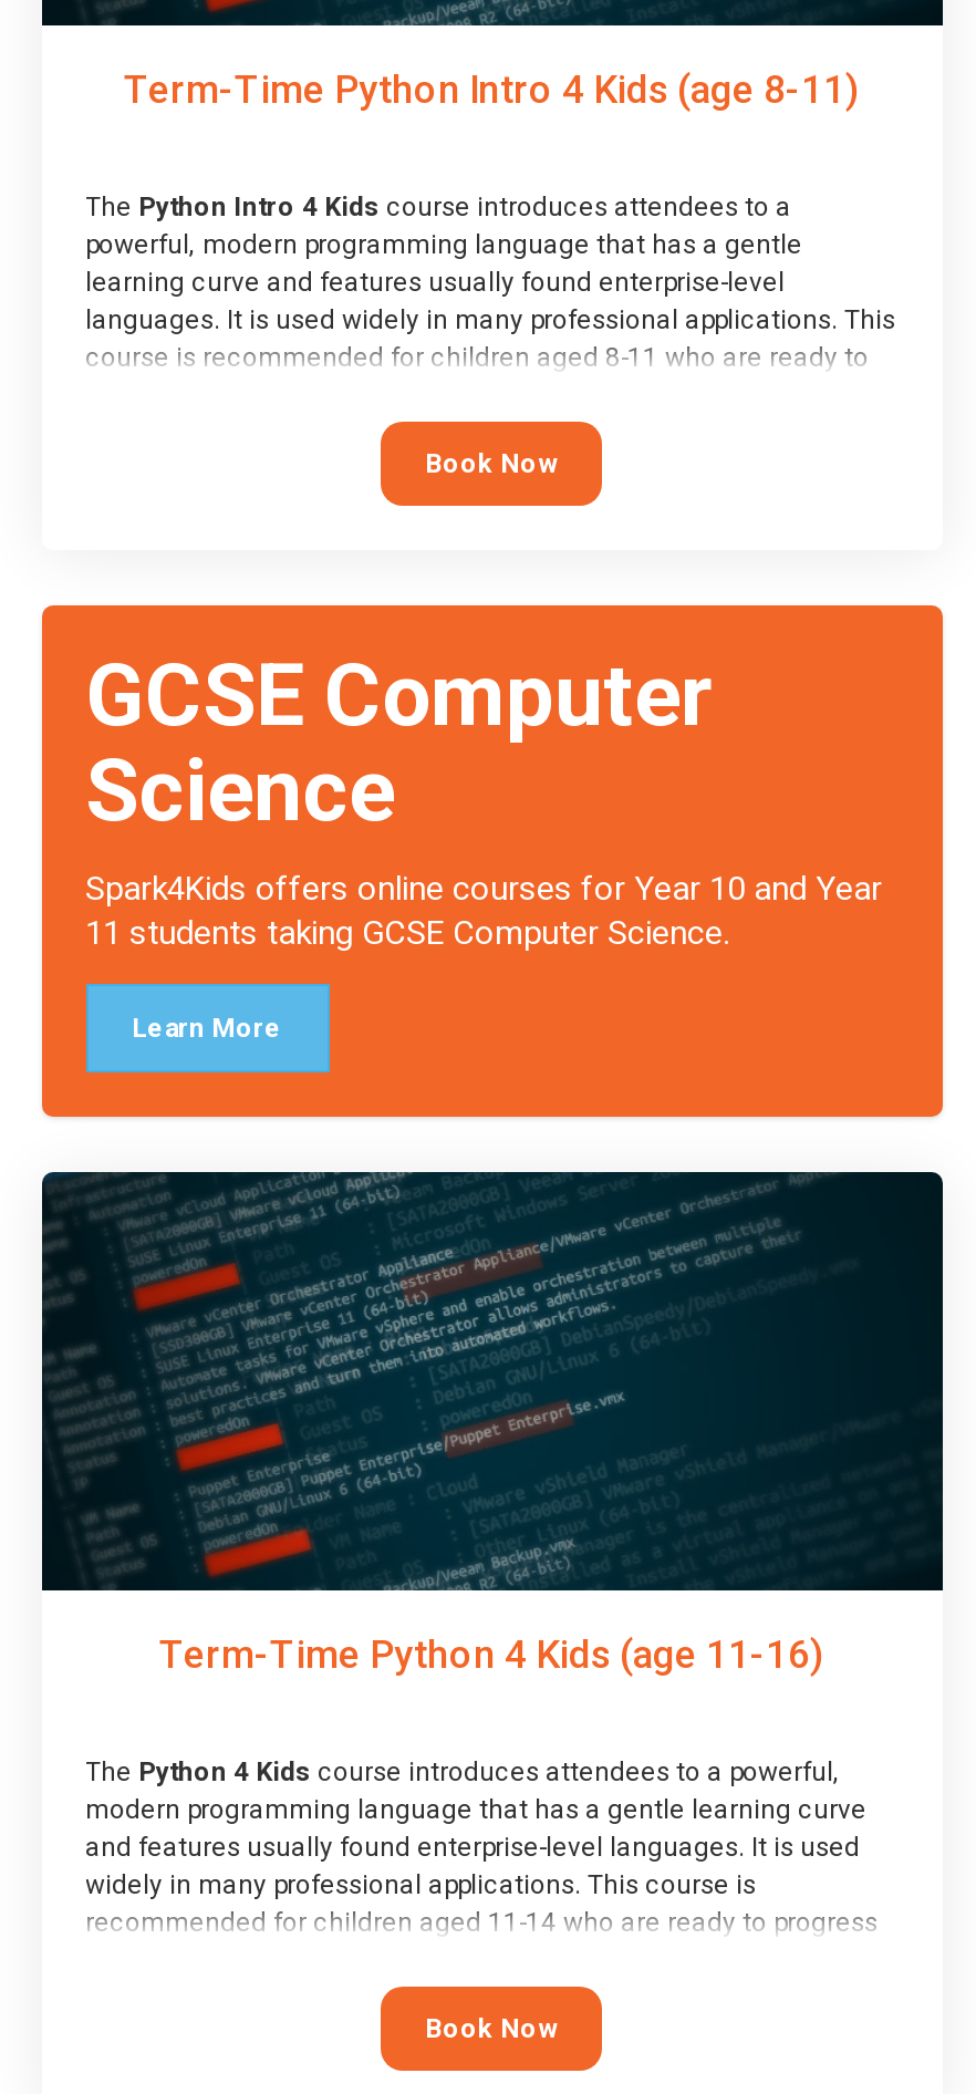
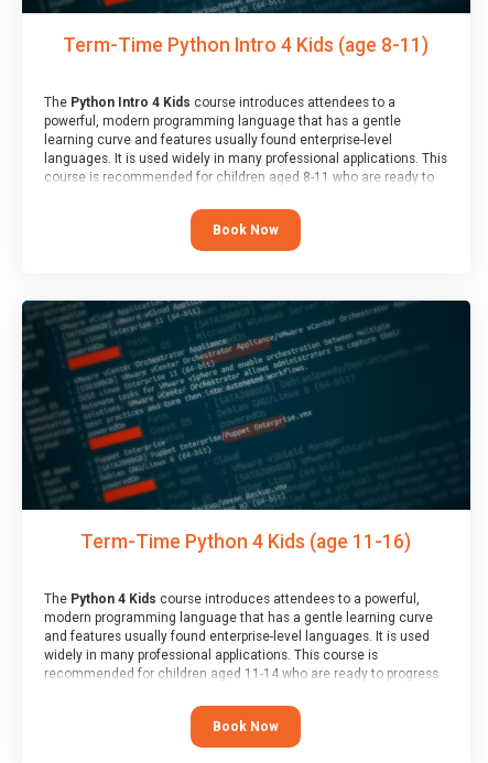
- [image]
- GCSE Computer
- Science
- Spark4Kids offers online courses for Year 10 and Year
- 11 students taking GCSE Computer Science.
- Learn More
